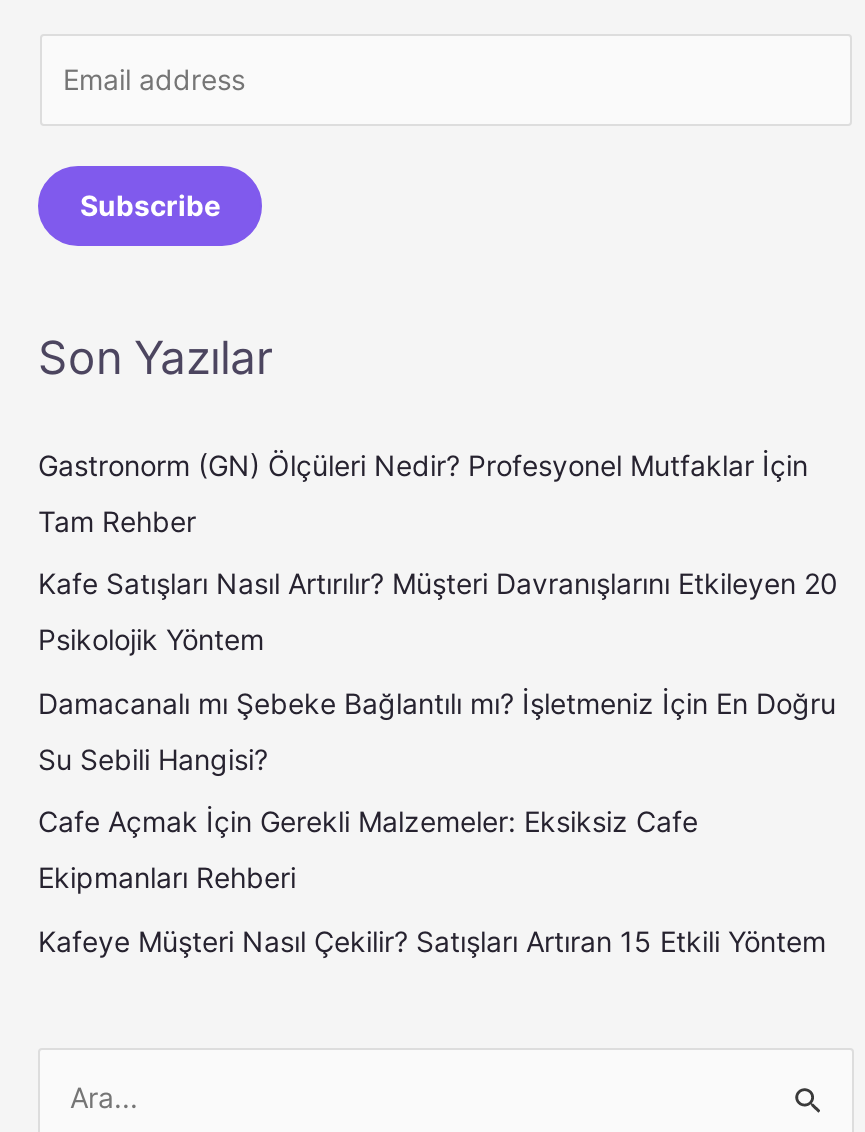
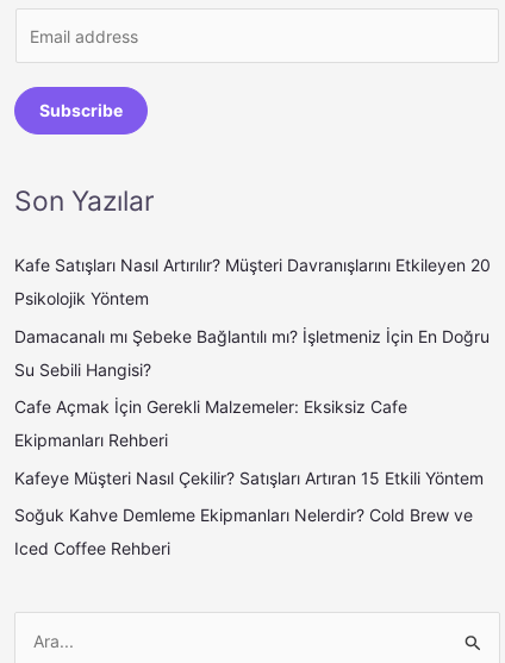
- Gastronorm (GN) Ölçüleri Nedir? Profesyonel Mutfaklar İçin
- Tam Rehber

moved up: Kafe Satışları Nasıl Artırılır? Müşteri Davranışlarını Etkileyen 20 | Psikolojik Yöntem | Damacanalı mı Şebeke Bağlantılı mı? İşletmeniz İçin En Doğru | Su Sebili Hangisi? | Cafe Açmak İçin Gerekli Malzemeler: Eksiksiz Cafe | Ekipmanları Rehberi | Kafeye Müşteri Nasıl Çekilir? Satışları Artıran 15 Etkili Yöntem

+ Soğuk Kahve Demleme Ekipmanları Nelerdir? Cold Brew ve
+ Iced Coffee Rehberi
